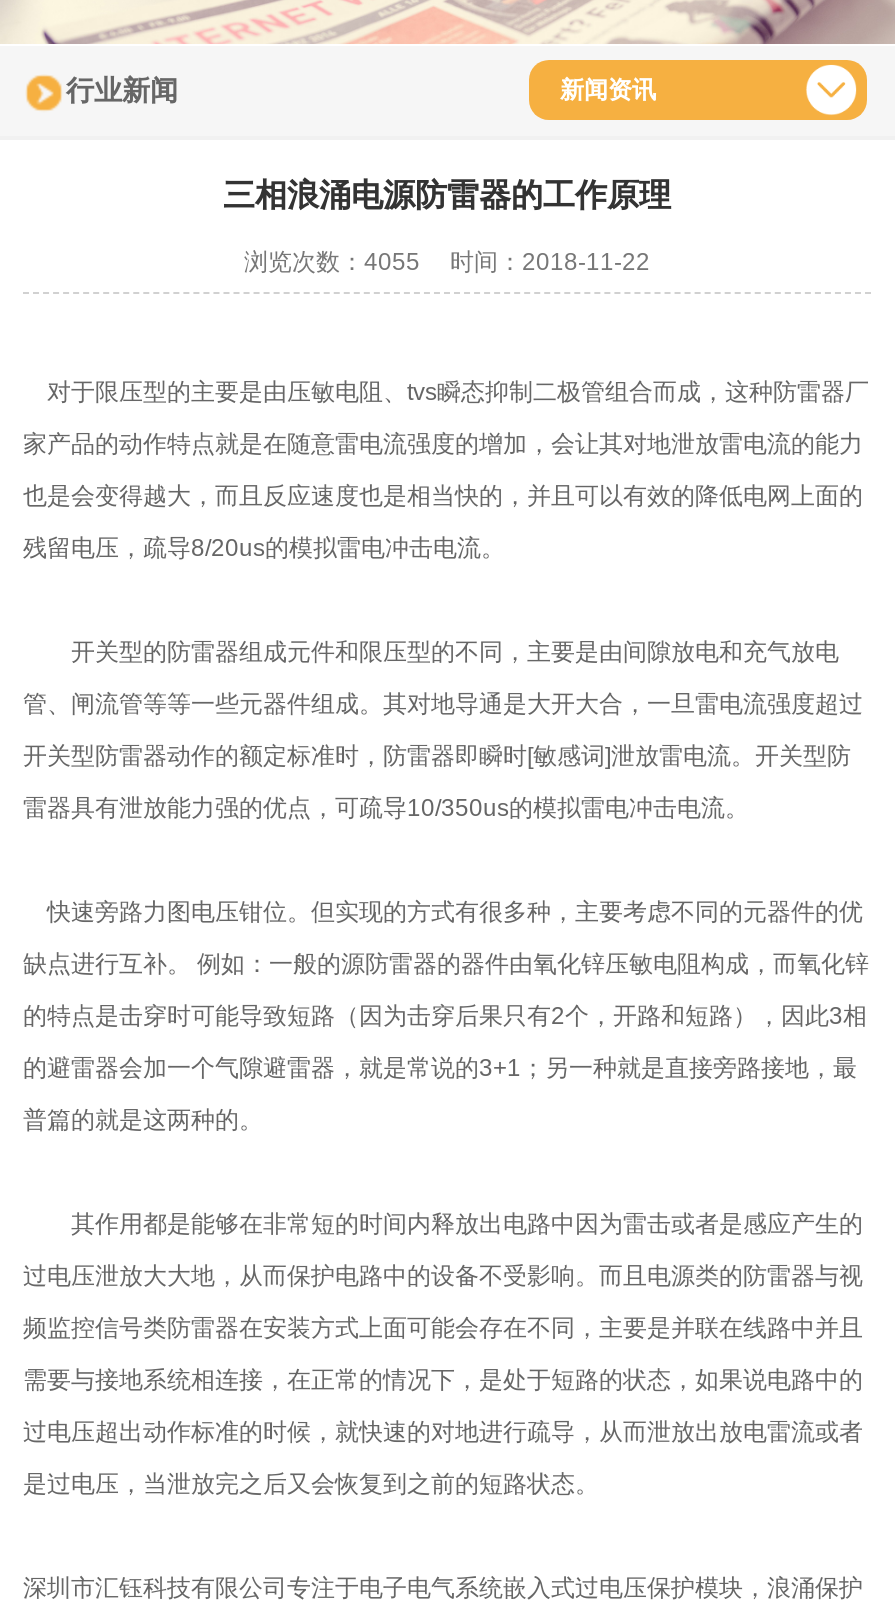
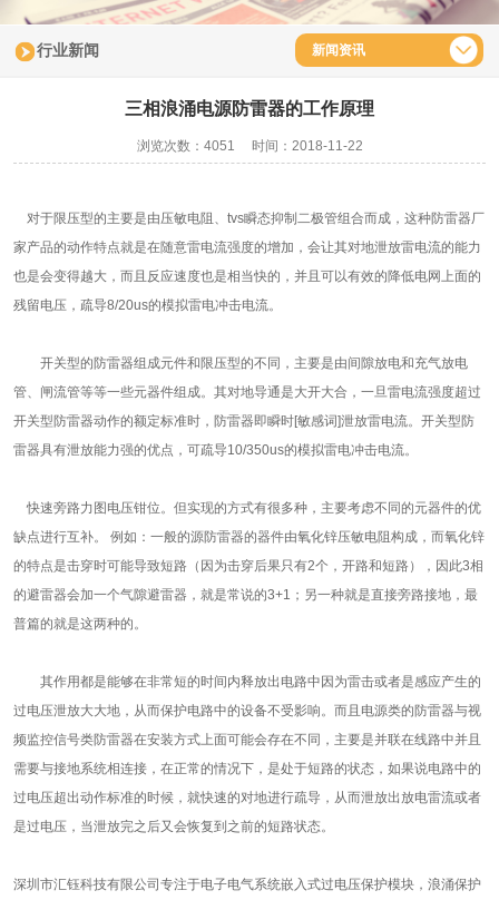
- 浏览次数：4055 时间：2018-11-22
+ 浏览次数：4051 时间：2018-11-22
